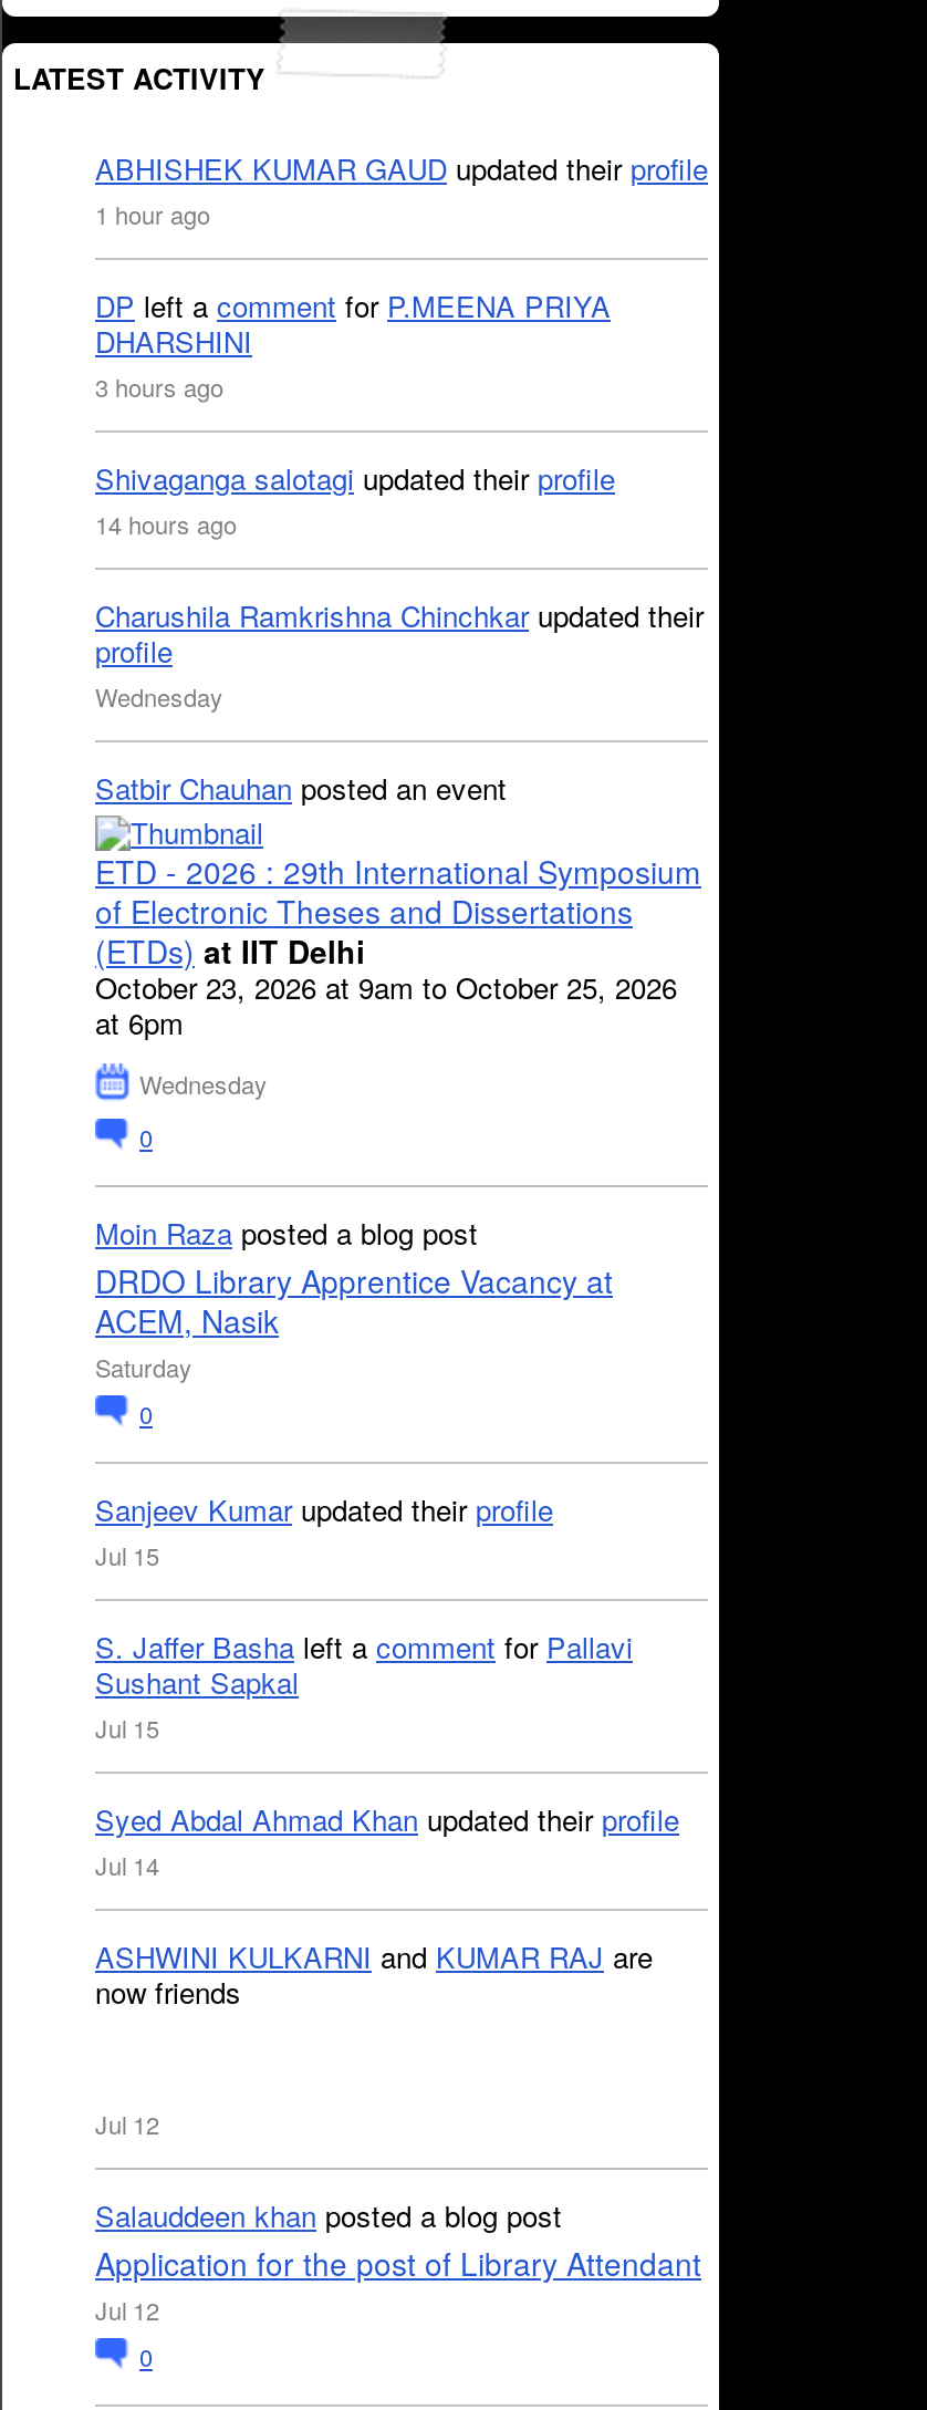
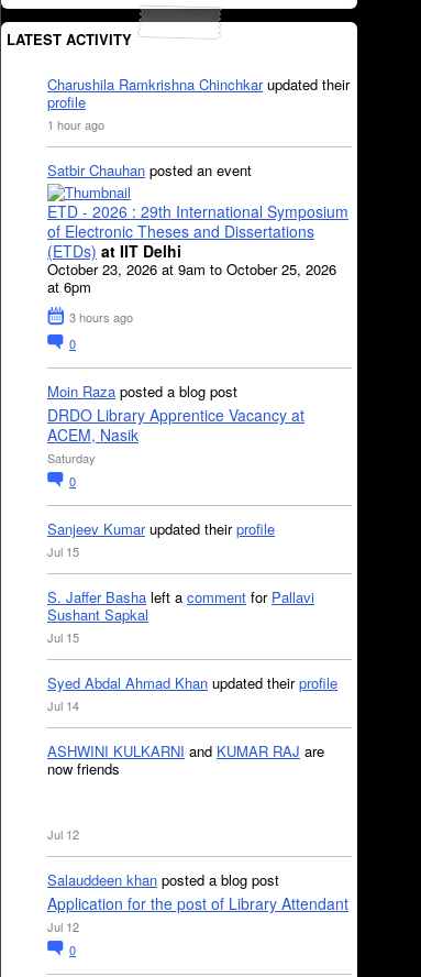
- ABHISHEK KUMAR GAUD updated their profile
- 1 hour ago
- DP left a comment for P.MEENA PRIYA
- DHARSHINI
- 3 hours ago
- Shivaganga salotagi updated their profile
- 14 hours ago

- Wednesday
+ 1 hour ago

- Wednesday
+ 3 hours ago
